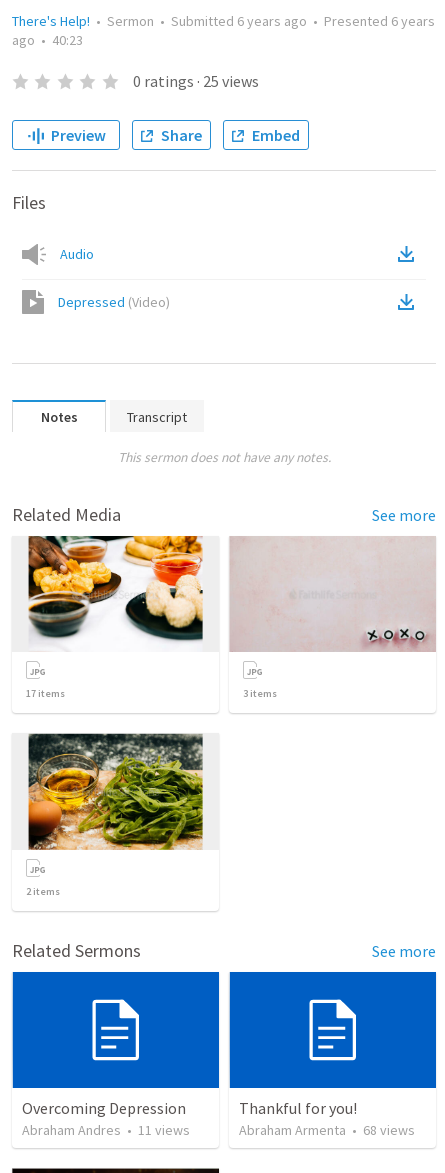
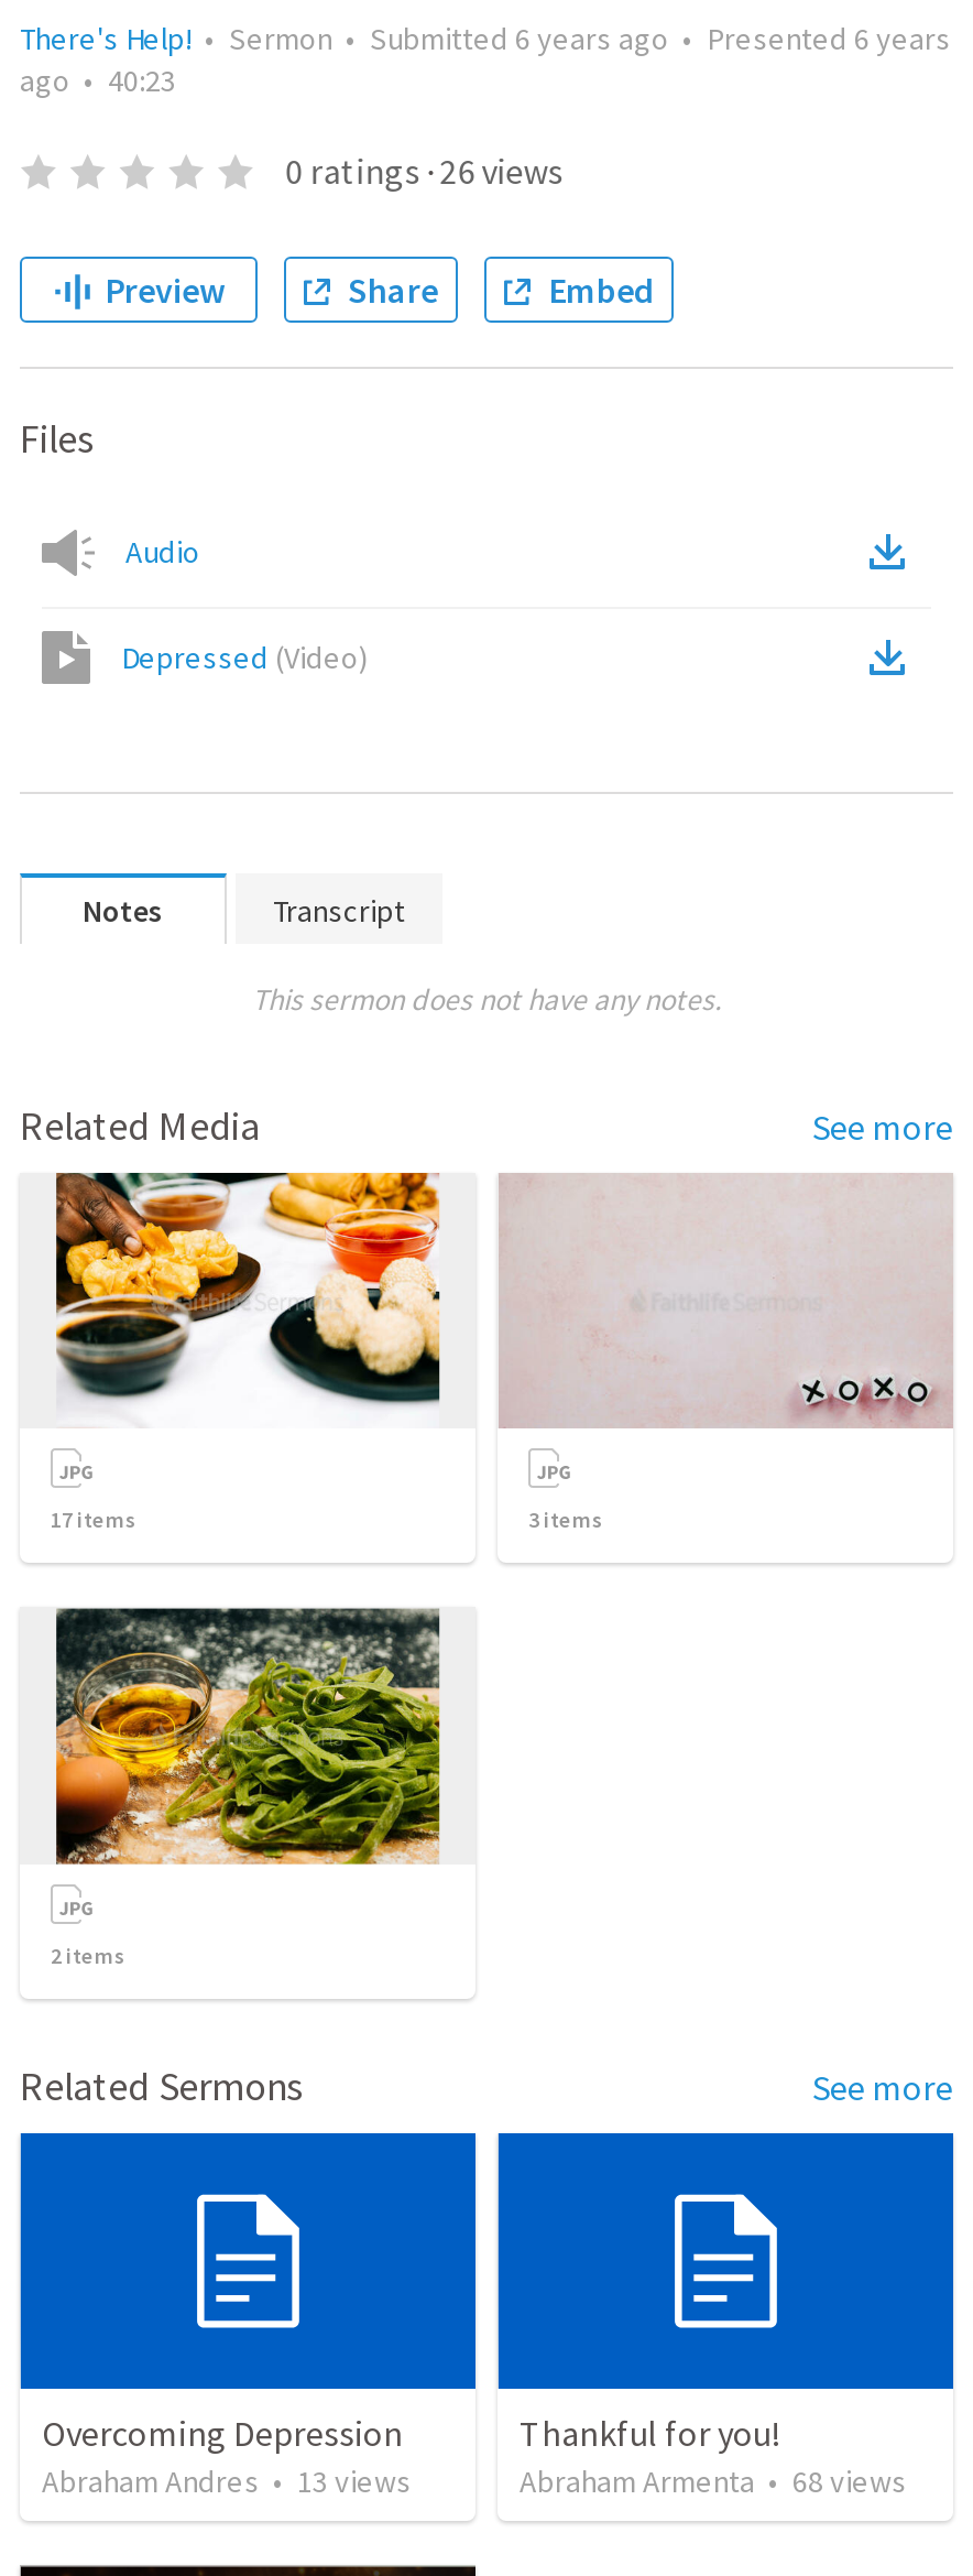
- 0 ratings · 25 views
+ 0 ratings · 26 views

- Abraham Andres • 11 views
+ Abraham Andres • 13 views
